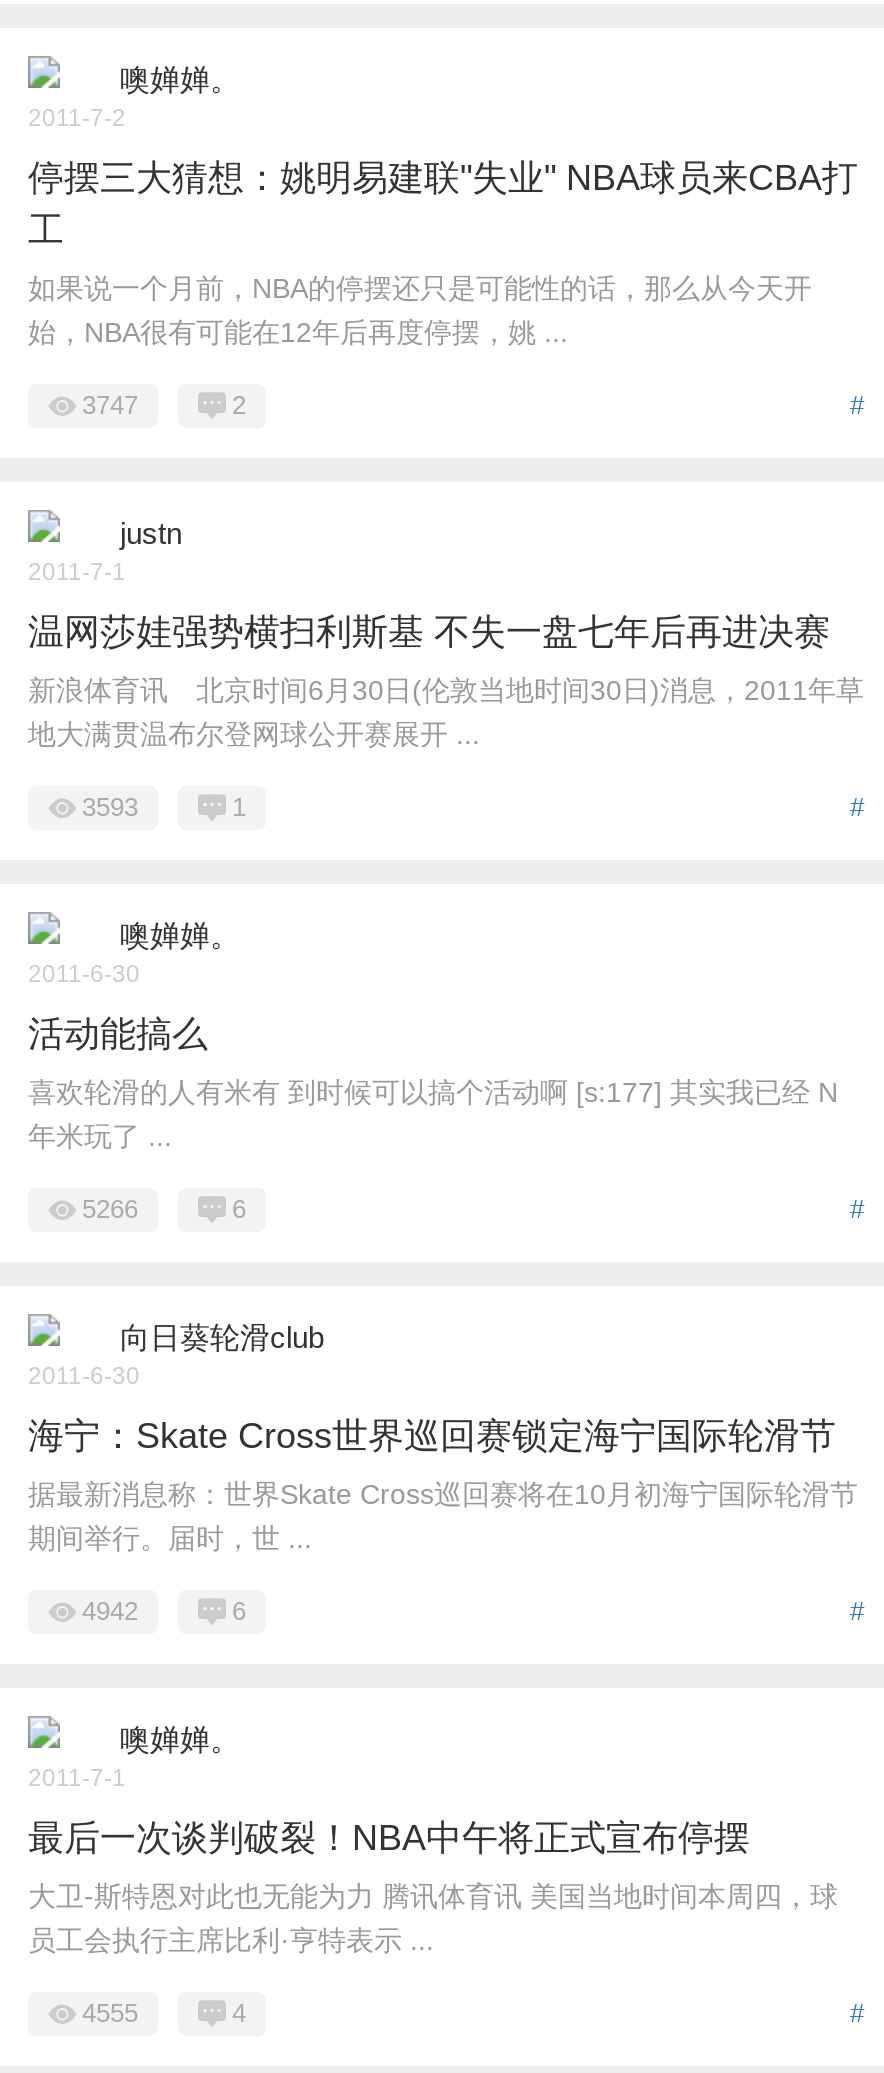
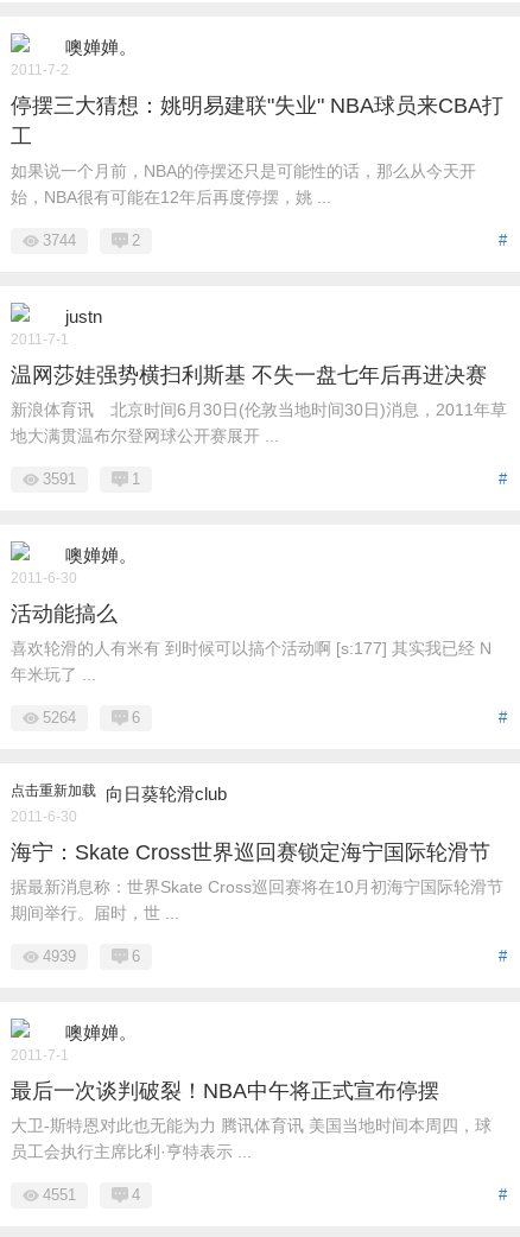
- 3747
+ 3744

- 3593
+ 3591

- 5266
+ 5264

- 向日葵轮滑club
+ 点击重新加载 向日葵轮滑club

- 4942
+ 4939

- 4555
+ 4551
